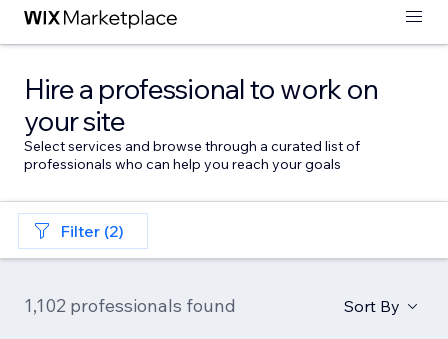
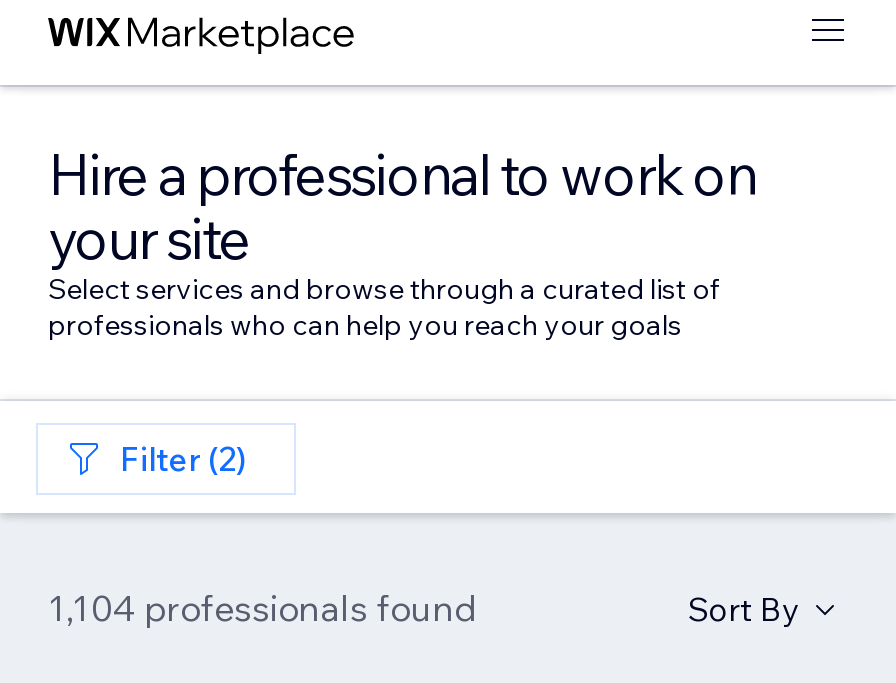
- 1,102 professionals found
+ 1,104 professionals found
